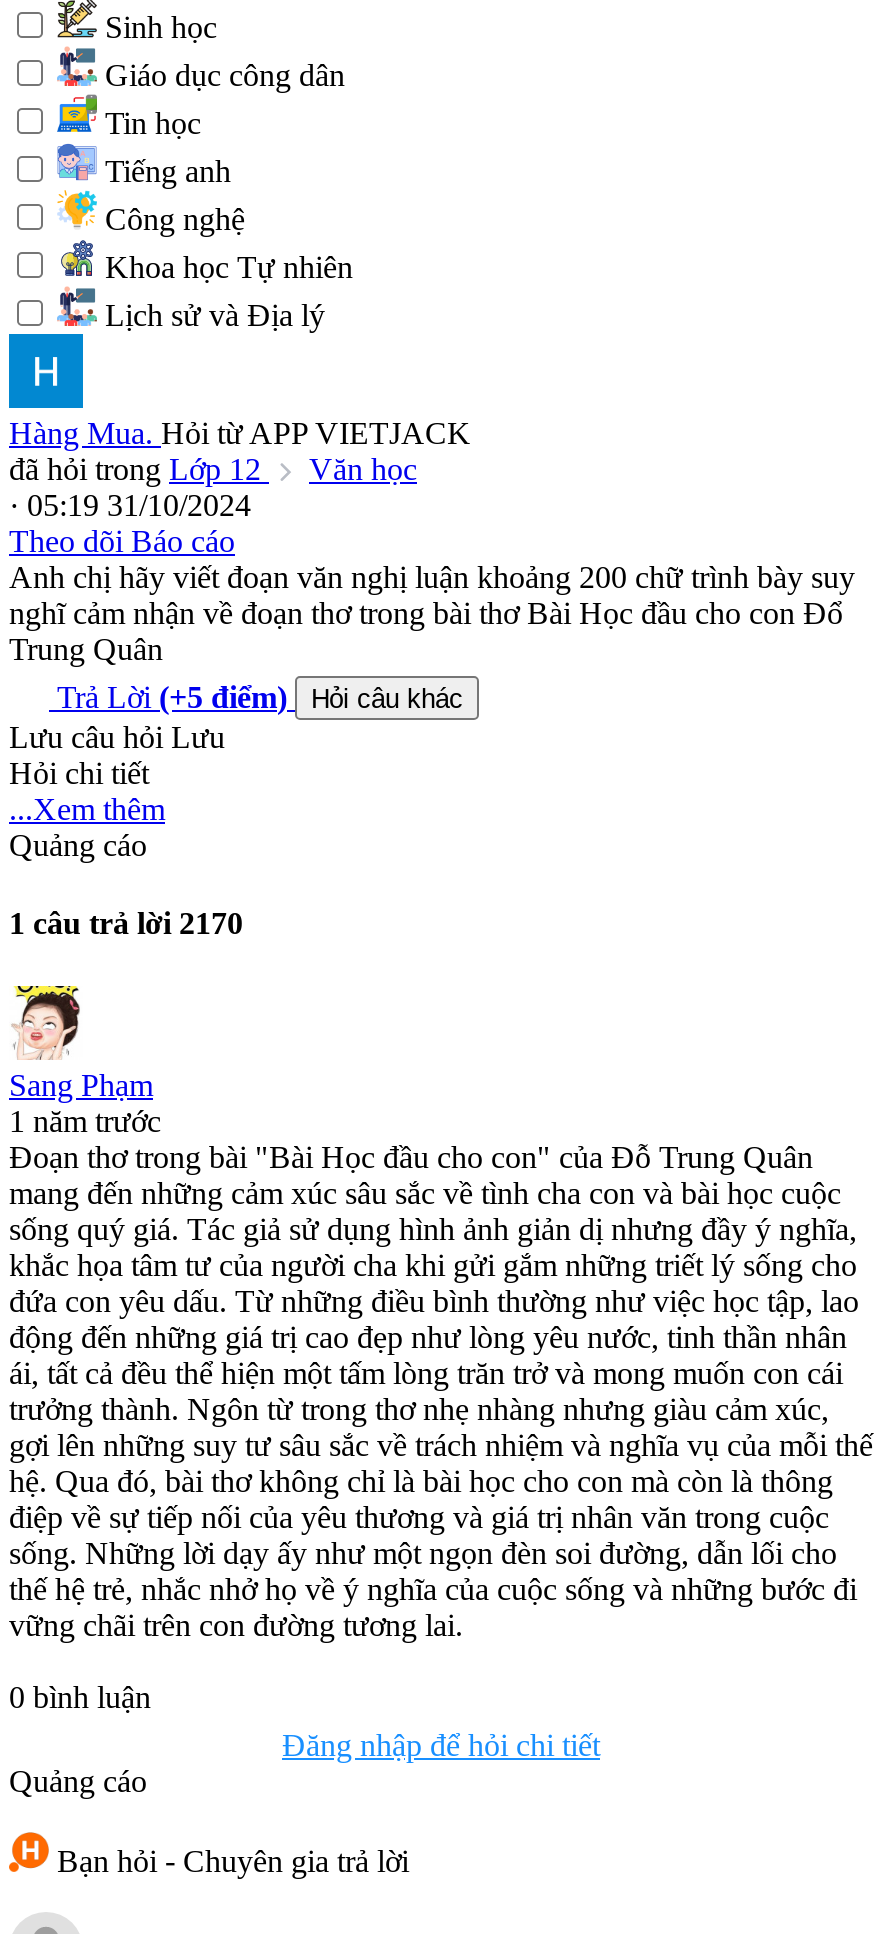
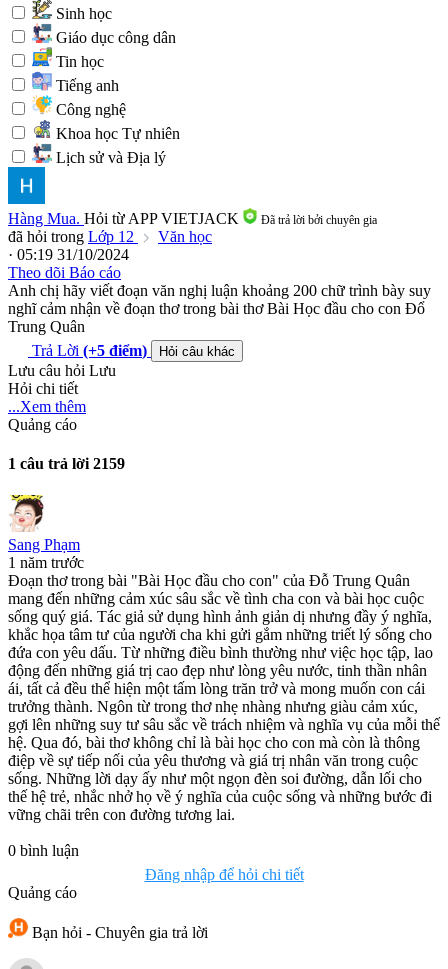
+ Đã trả lời bởi chuyên gia

- 1 câu trả lời 2170
+ 1 câu trả lời 2159
